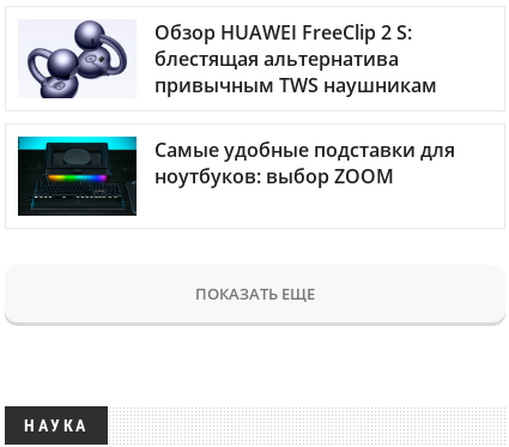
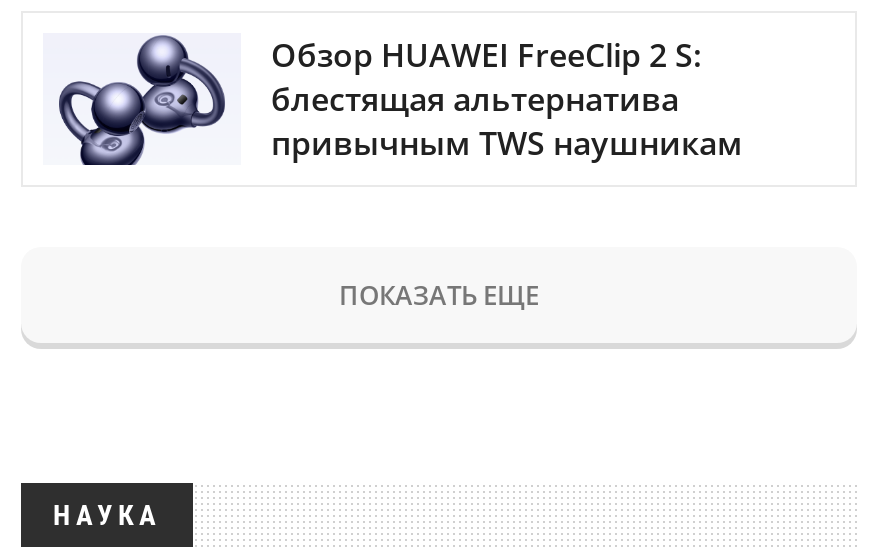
- [image]
- Самые удобные подставки для
- ноутбуков: выбор ZOOM
